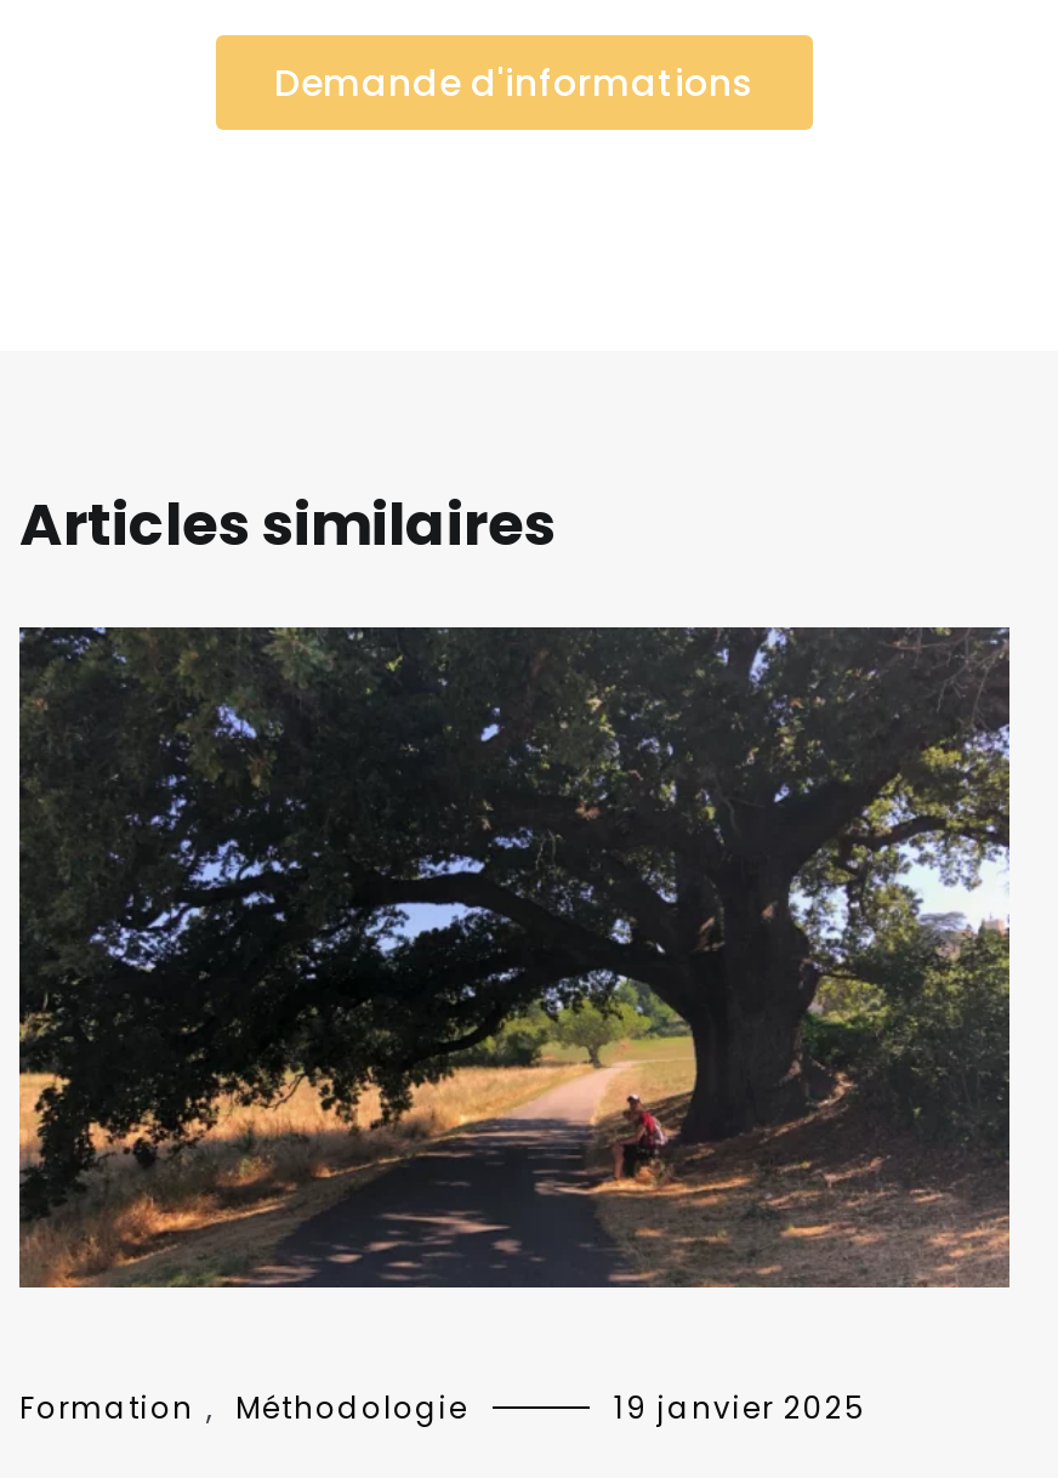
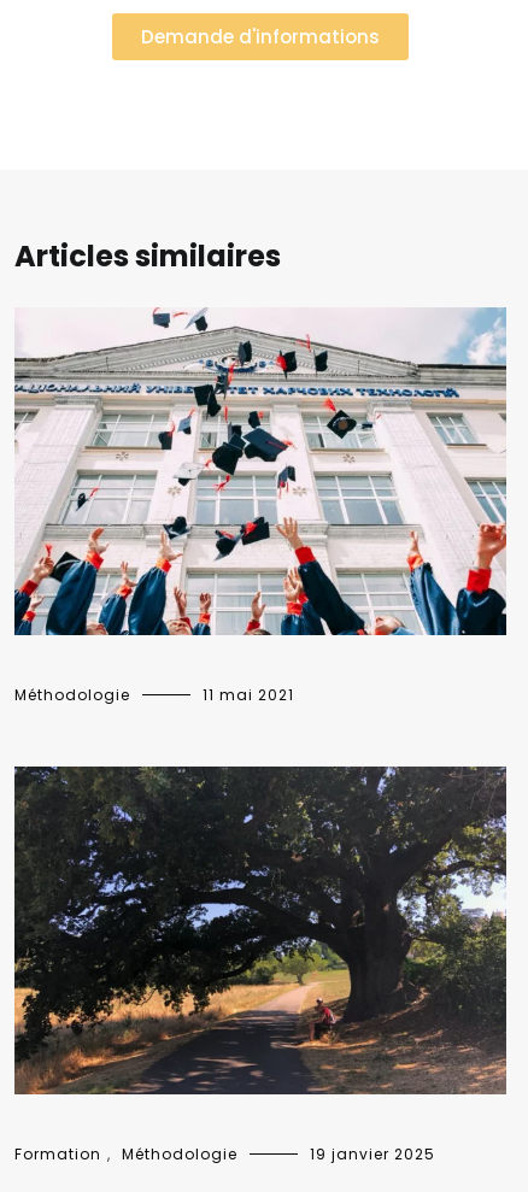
+ [image]

+ Méthodologie
+ 11 mai 2021
